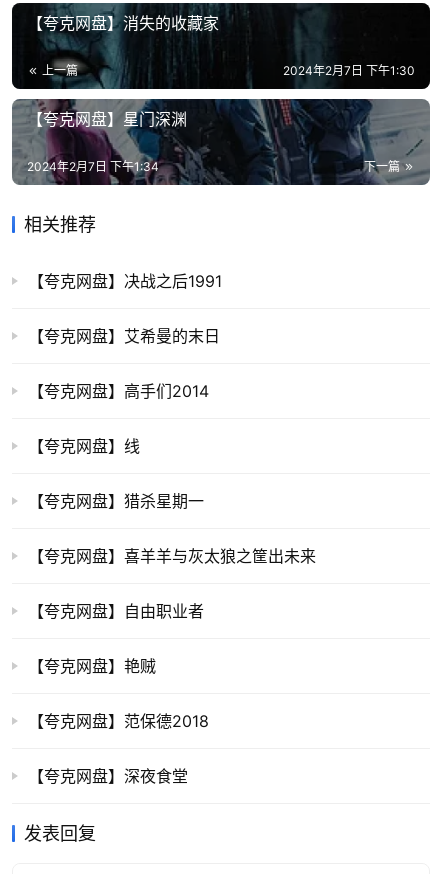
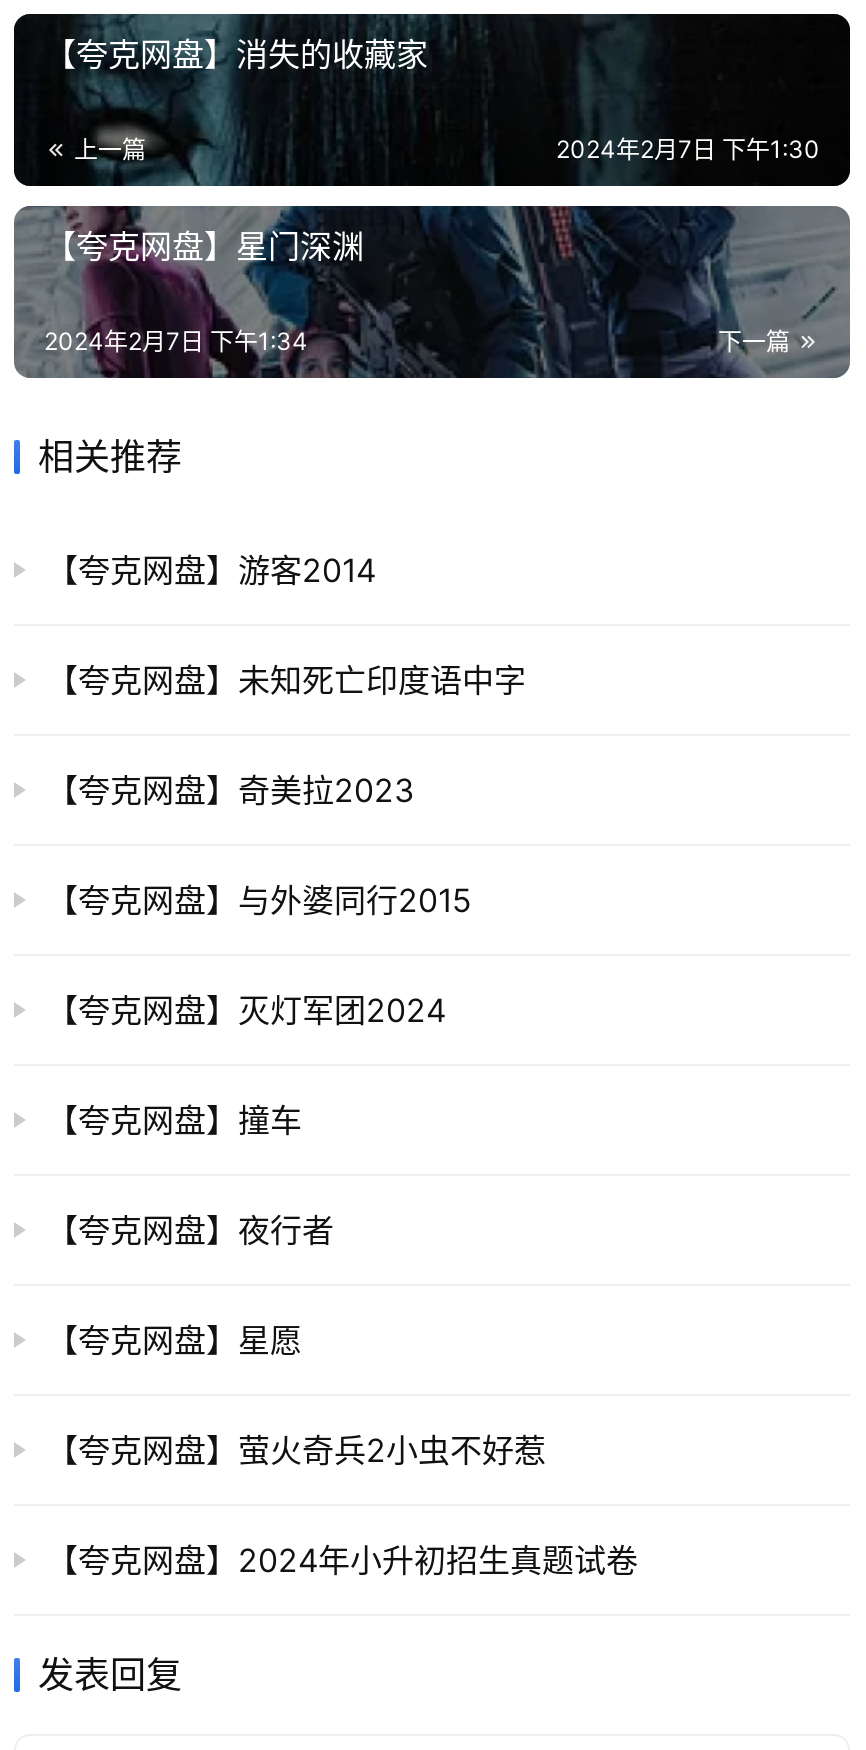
- 【夸克网盘】决战之后1991
+ 【夸克网盘】游客2014

- 【夸克网盘】艾希曼的末日
+ 【夸克网盘】未知死亡印度语中字

- 【夸克网盘】高手们2014
+ 【夸克网盘】奇美拉2023

- 【夸克网盘】线
+ 【夸克网盘】与外婆同行2015

- 【夸克网盘】猎杀星期一
+ 【夸克网盘】灭灯军团2024

- 【夸克网盘】喜羊羊与灰太狼之筐出未来
+ 【夸克网盘】撞车

- 【夸克网盘】自由职业者
+ 【夸克网盘】夜行者

- 【夸克网盘】艳贼
+ 【夸克网盘】星愿

- 【夸克网盘】范保德2018
+ 【夸克网盘】萤火奇兵2小虫不好惹

- 【夸克网盘】深夜食堂
+ 【夸克网盘】2024年小升初招生真题试卷
